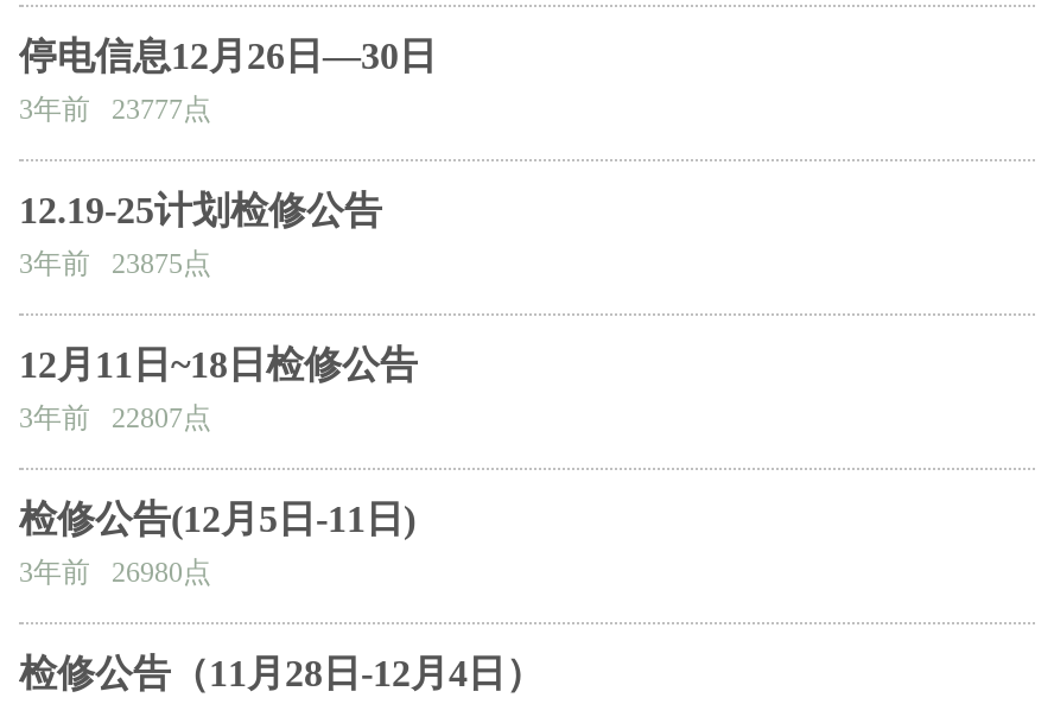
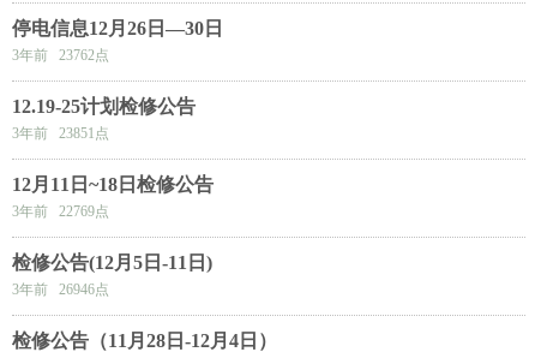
- 3年前 23777点
+ 3年前 23762点

- 3年前 23875点
+ 3年前 23851点

- 3年前 22807点
+ 3年前 22769点

- 3年前 26980点
+ 3年前 26946点
